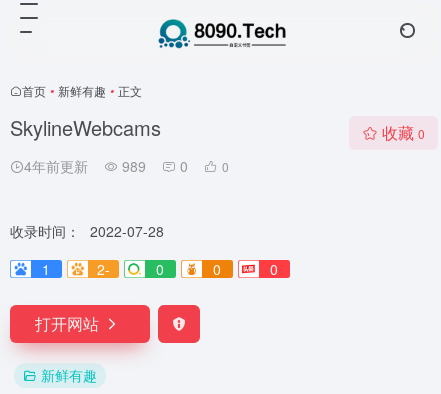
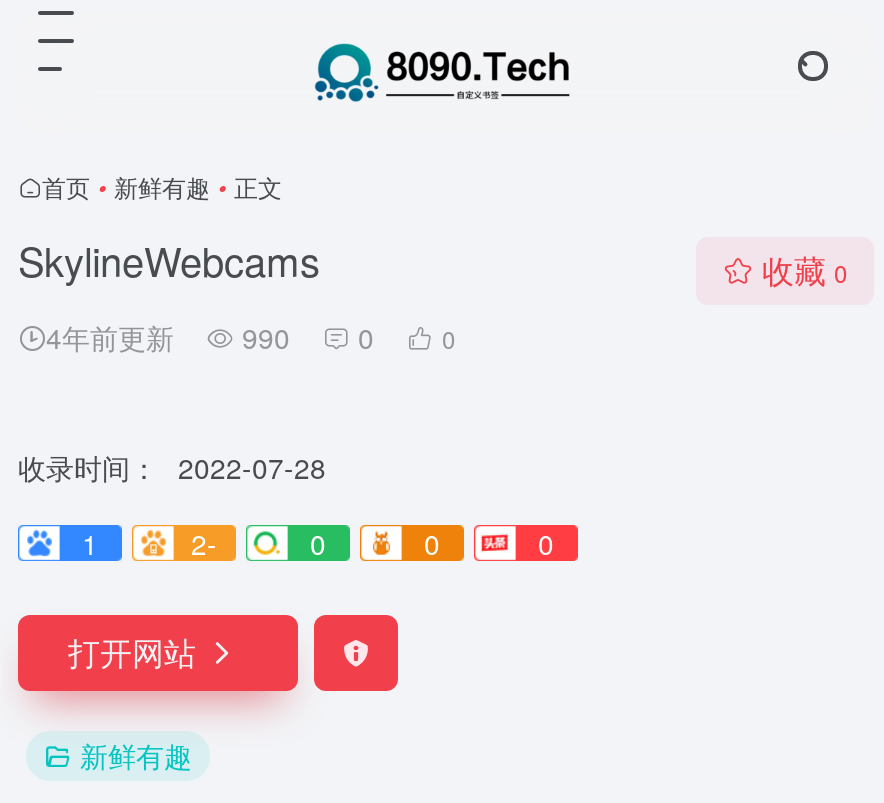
- 4年前更新 989 0 0
+ 4年前更新 990 0 0
